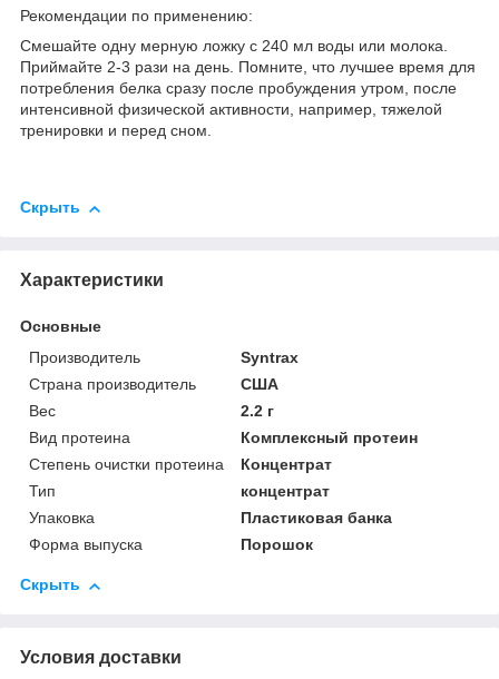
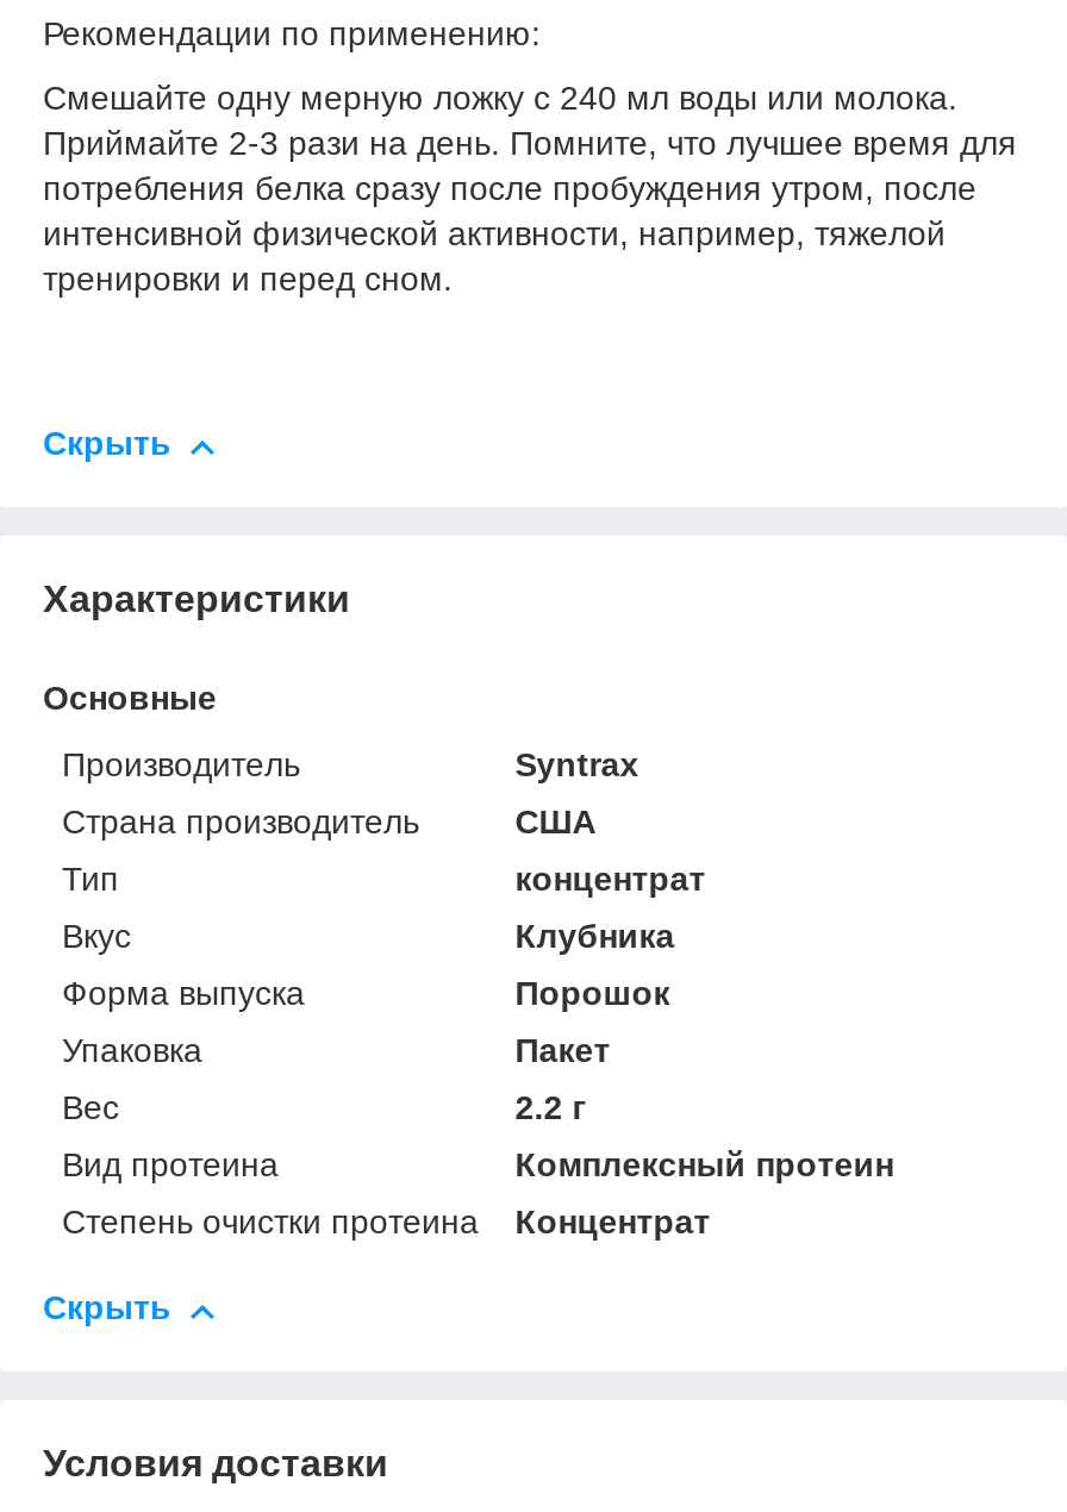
+ Вкус
+ Клубника
+ Пакет

moved down: Вес | 2.2 г | Вид протеина | Комплексный протеин | Степень очистки протеина | Концентрат

moved up: Тип | концентрат | Упаковка

- Пластиковая банка

moved up: Форма выпуска | Порошок
